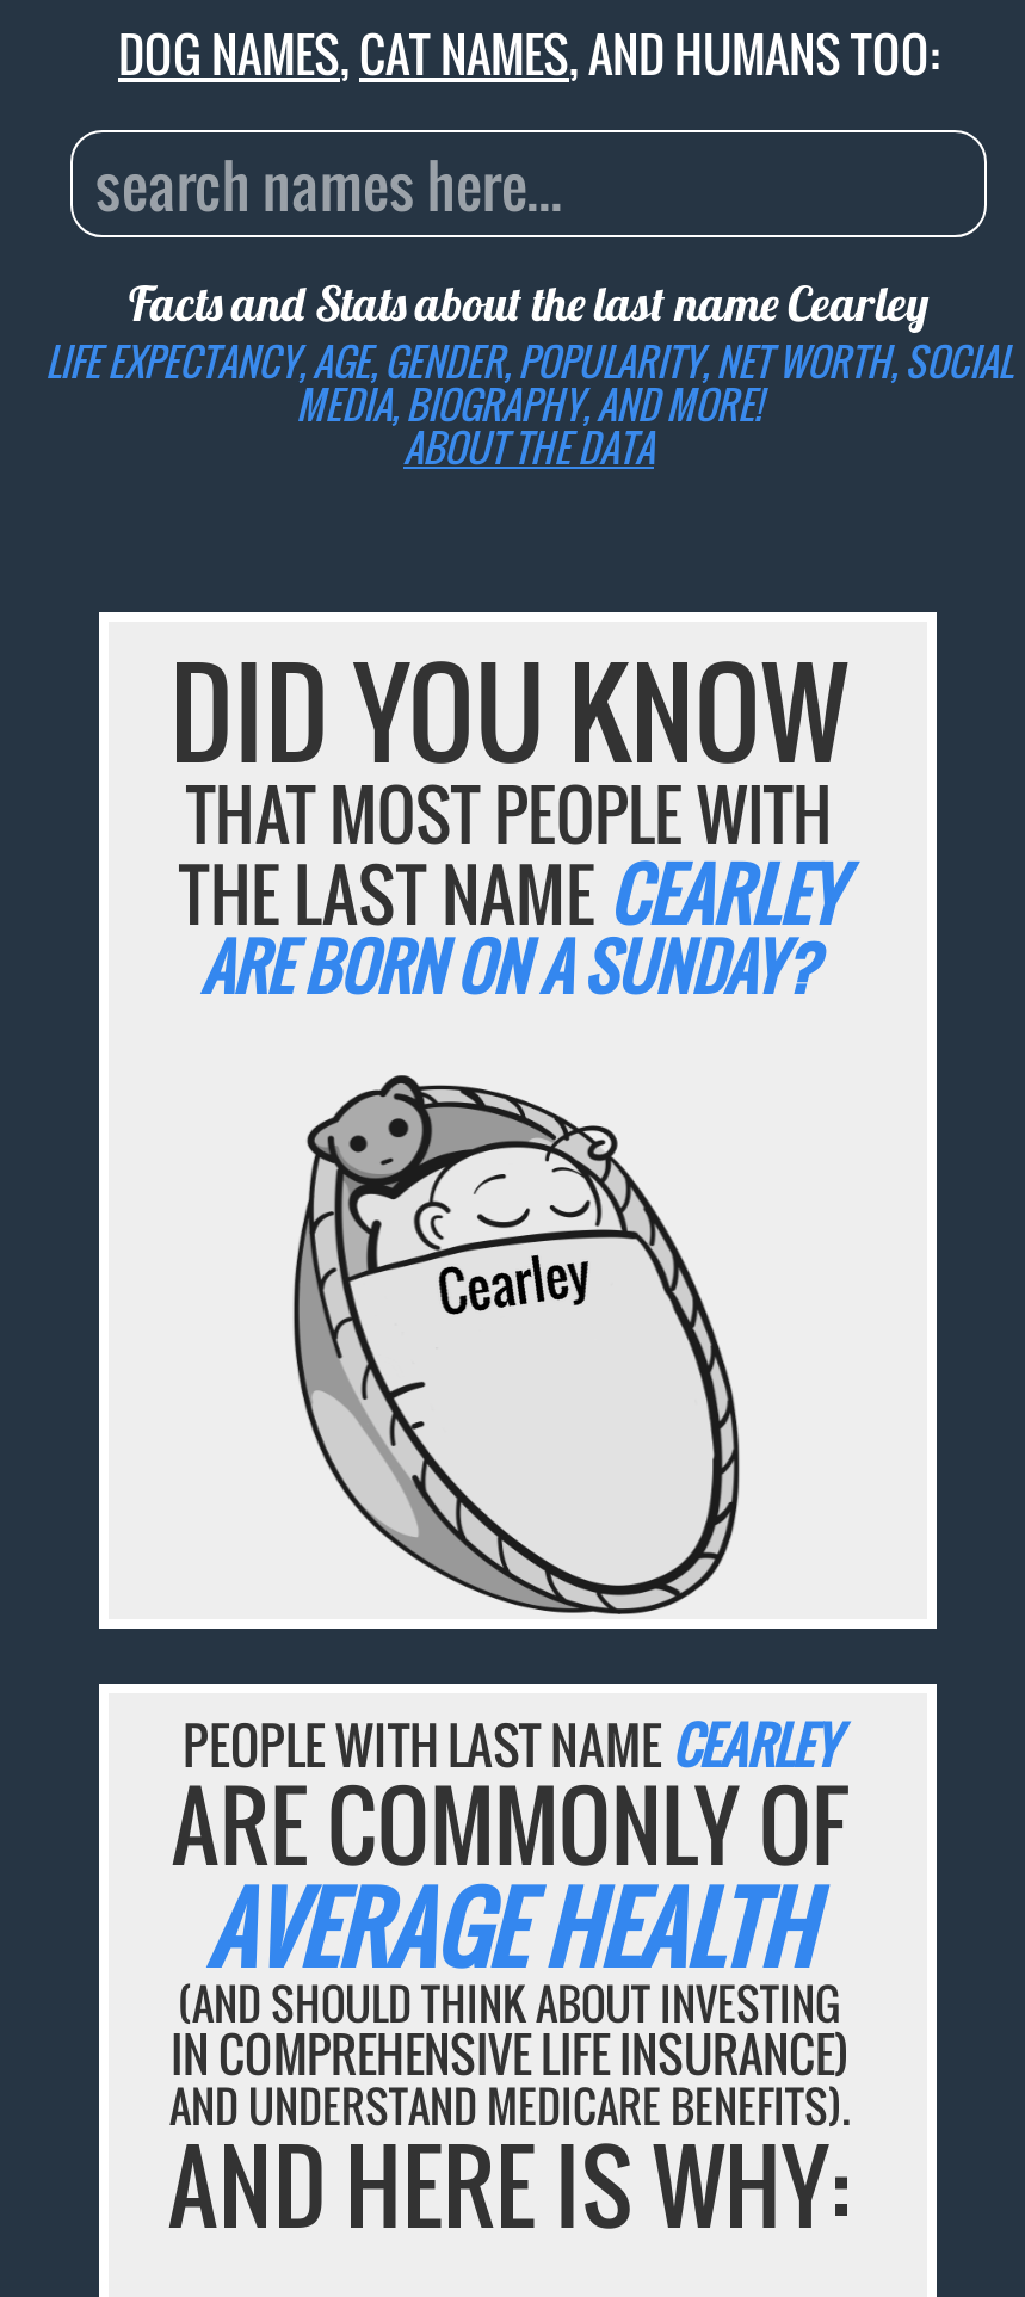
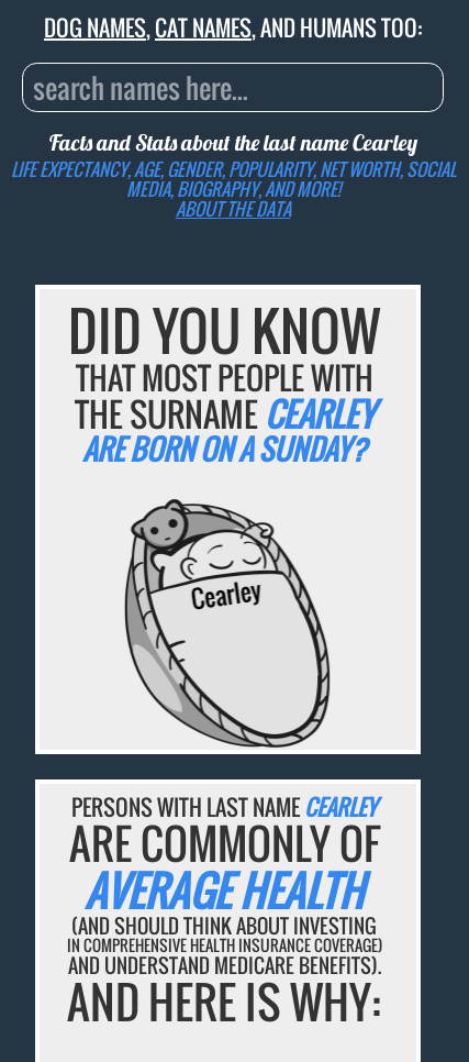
- THE LAST NAMECEARLEY
+ THE SURNAMECEARLEY

- PEOPLE WITH LAST NAME CEARLEY
+ PERSONS WITH LAST NAME CEARLEY

- IN COMPREHENSIVE LIFE INSURANCE)
+ IN COMPREHENSIVE HEALTH INSURANCE COVERAGE)
